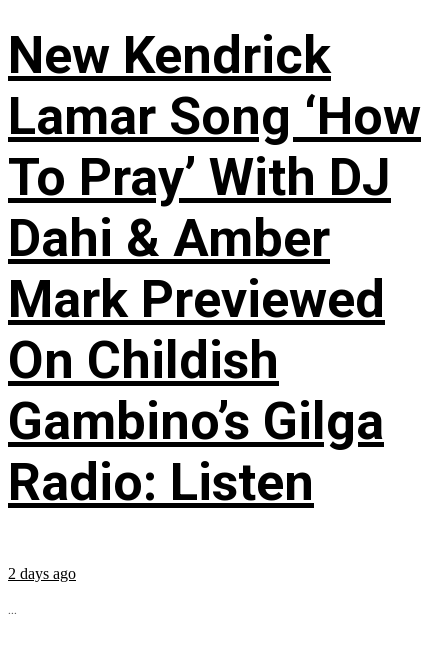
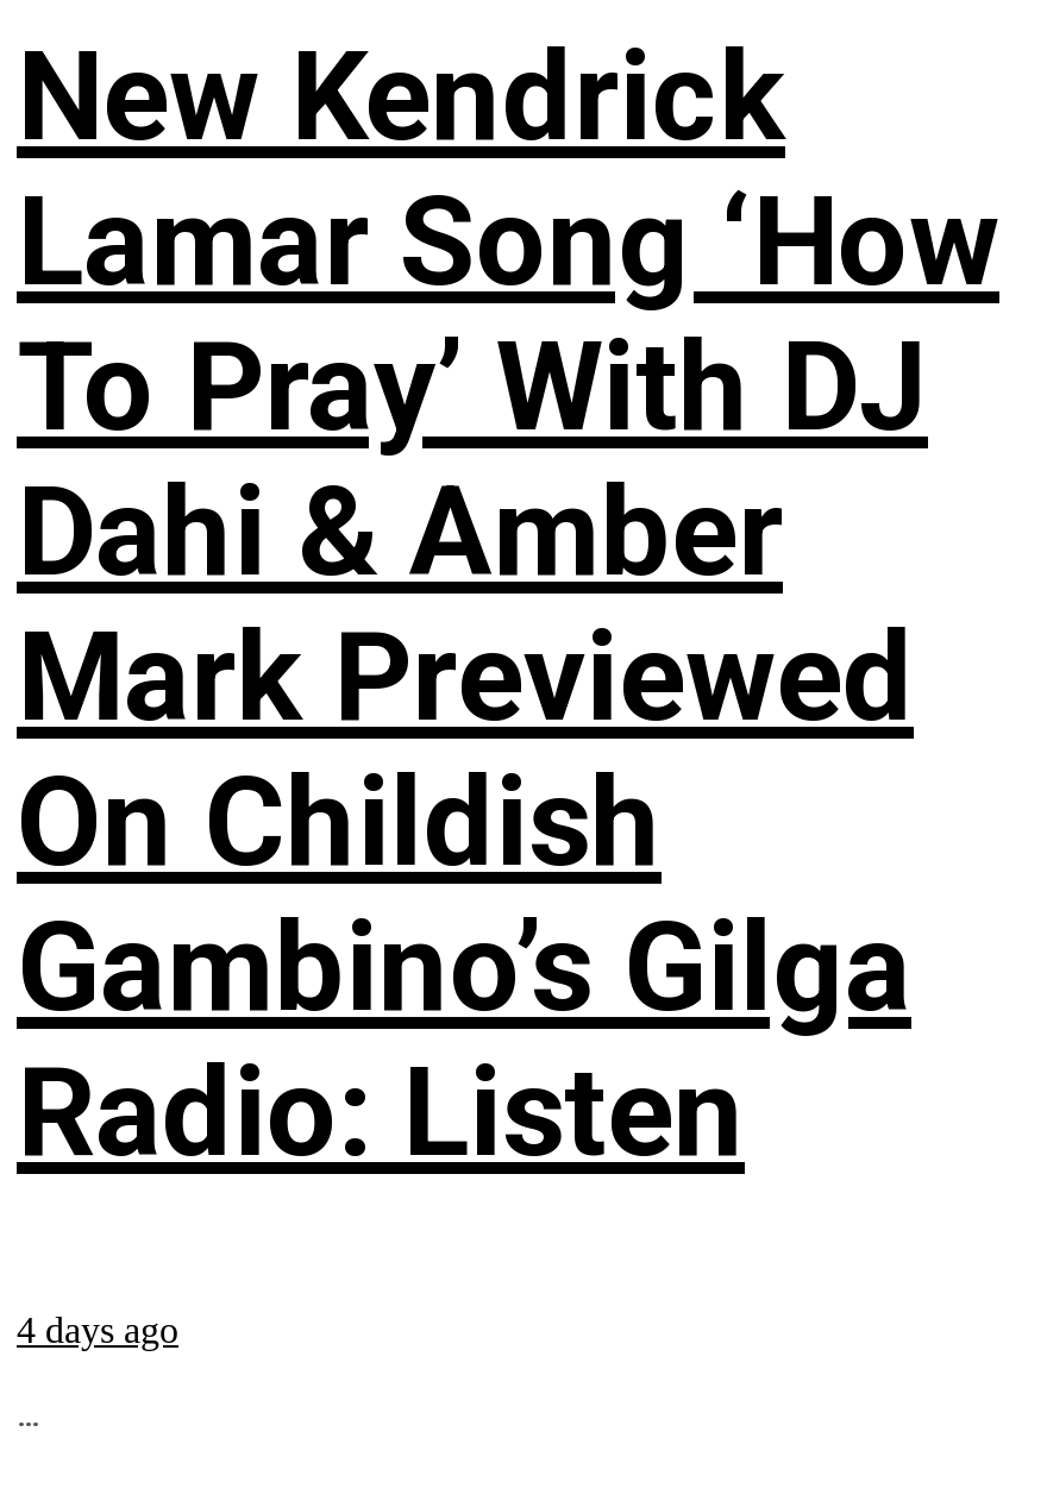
- 2 days ago
+ 4 days ago
